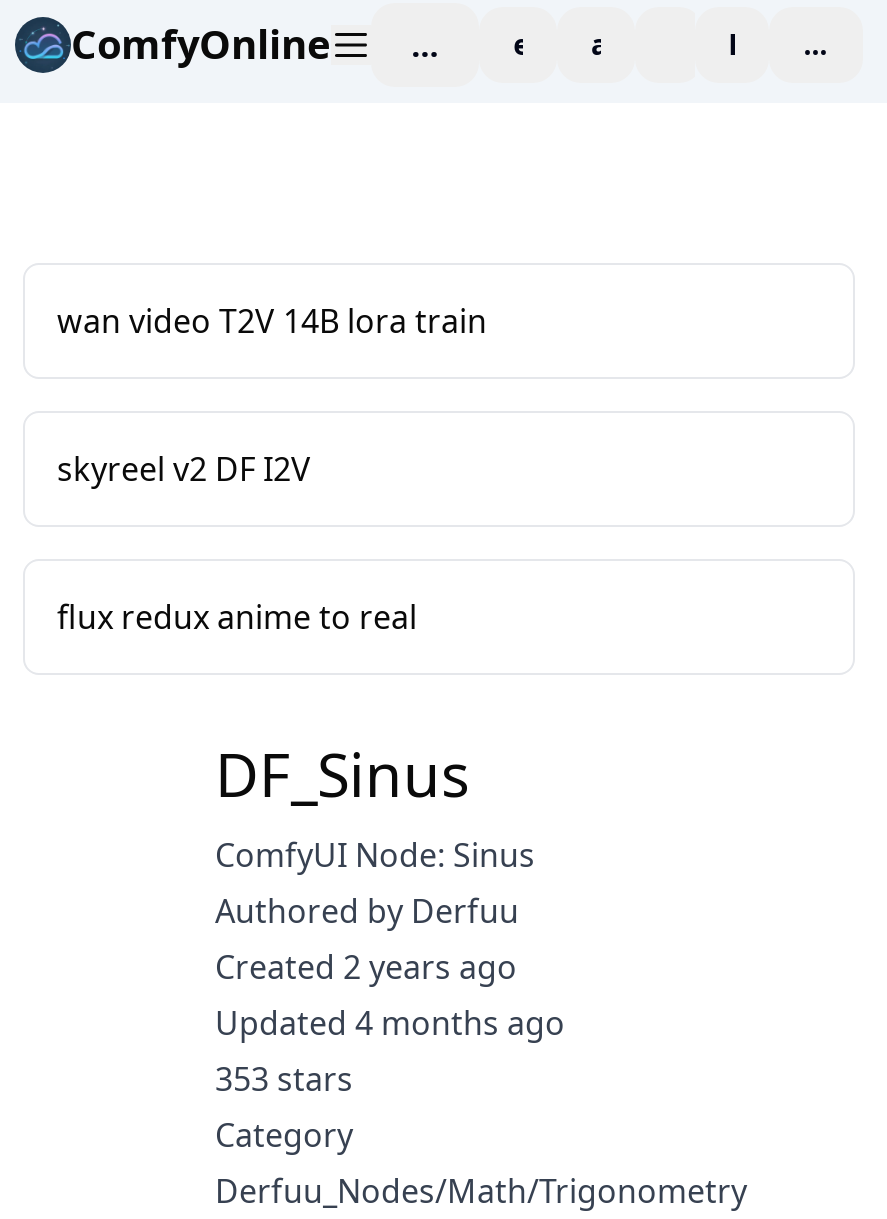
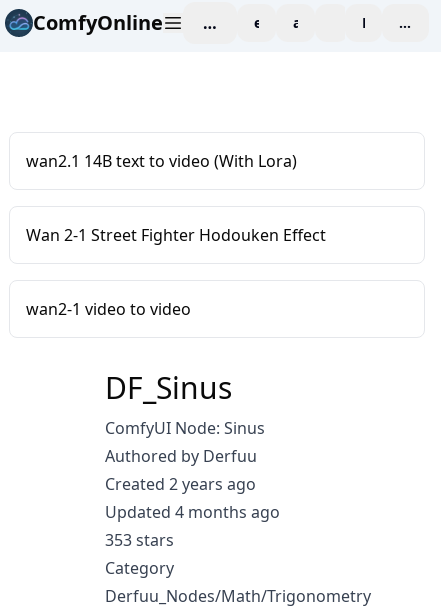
- wan video T2V 14B lora train
+ wan2.1 14B text to video (With Lora)

- skyreel v2 DF I2V
+ Wan 2-1 Street Fighter Hodouken Effect

- flux redux anime to real
+ wan2-1 video to video
